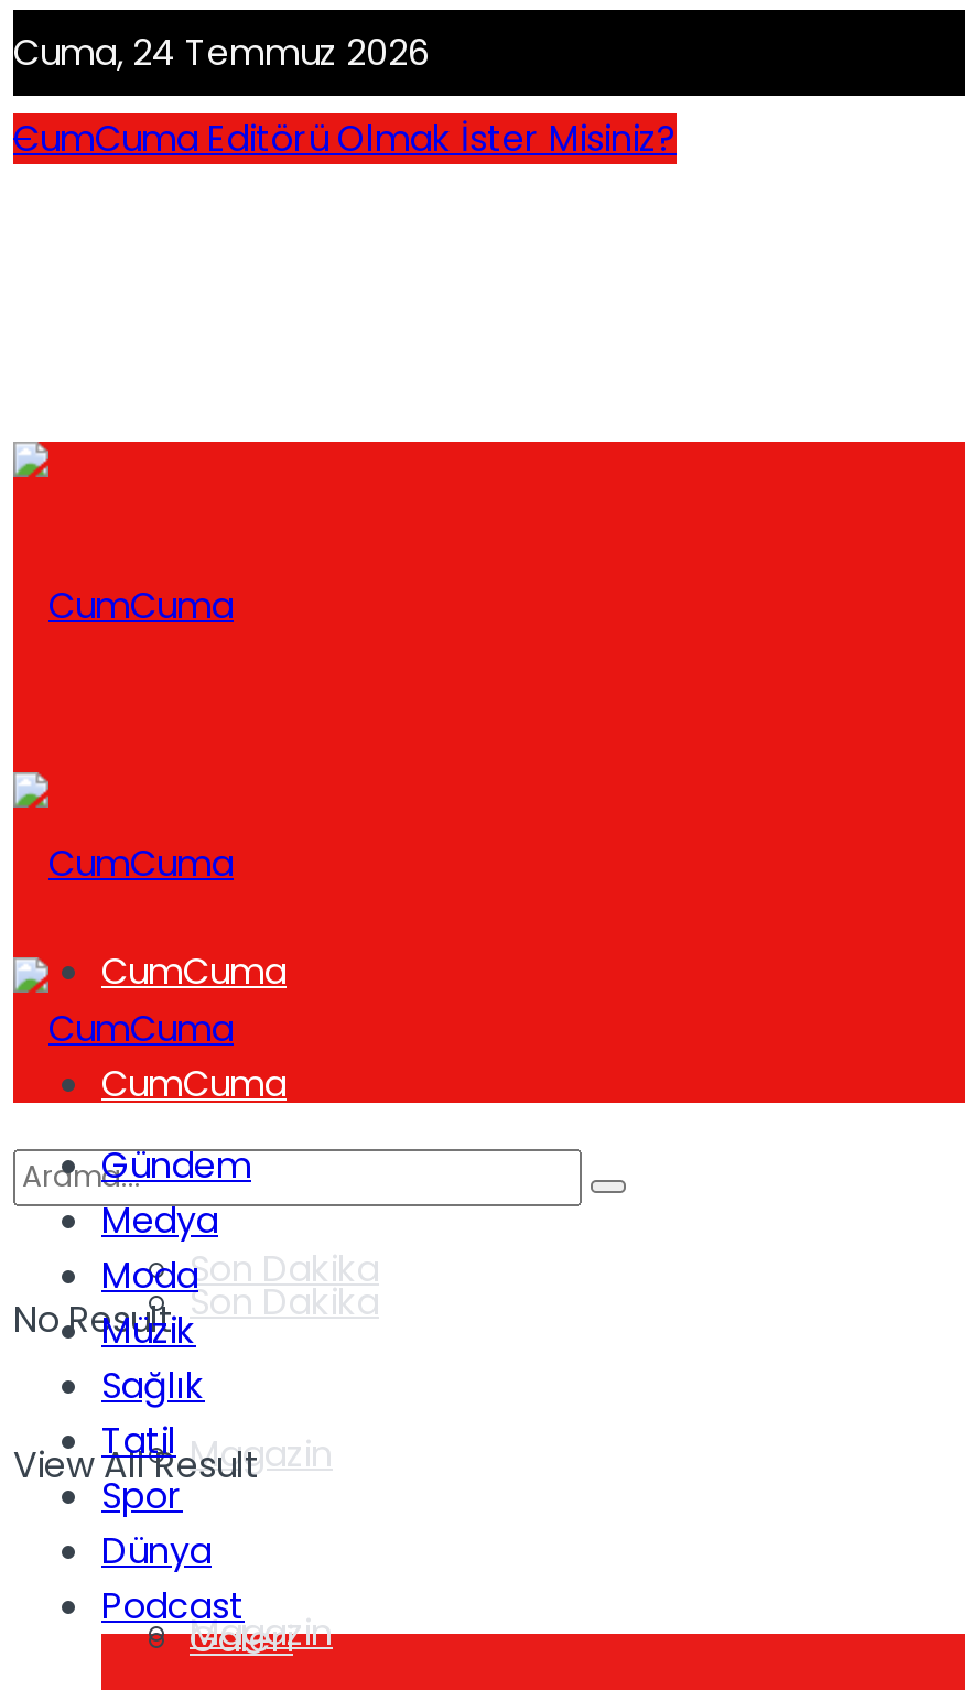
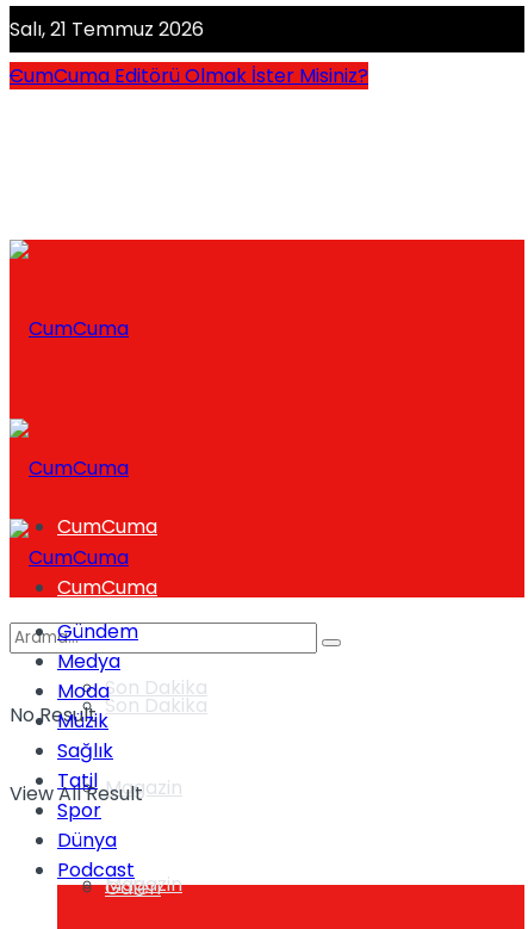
- Cuma, 24 Temmuz 2026
+ Salı, 21 Temmuz 2026
